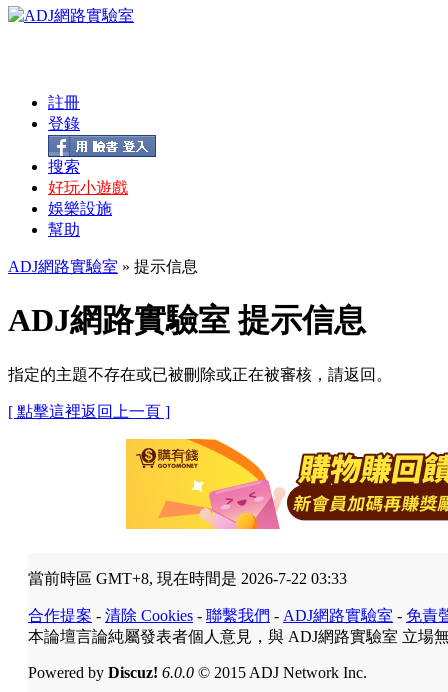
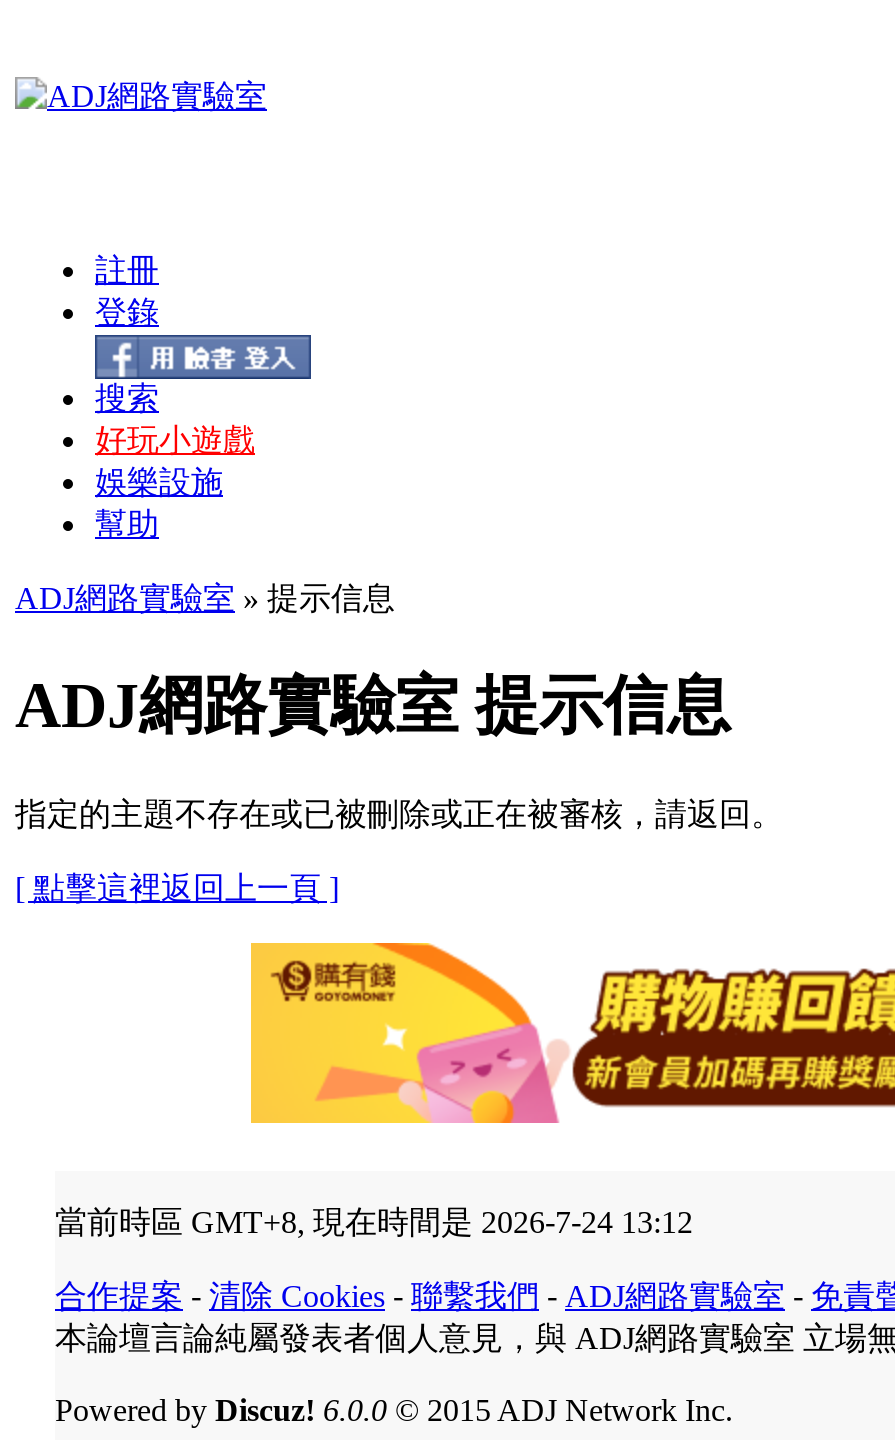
- 當前時區 GMT+8, 現在時間是 2026-7-22 03:33
+ 當前時區 GMT+8, 現在時間是 2026-7-24 13:12
